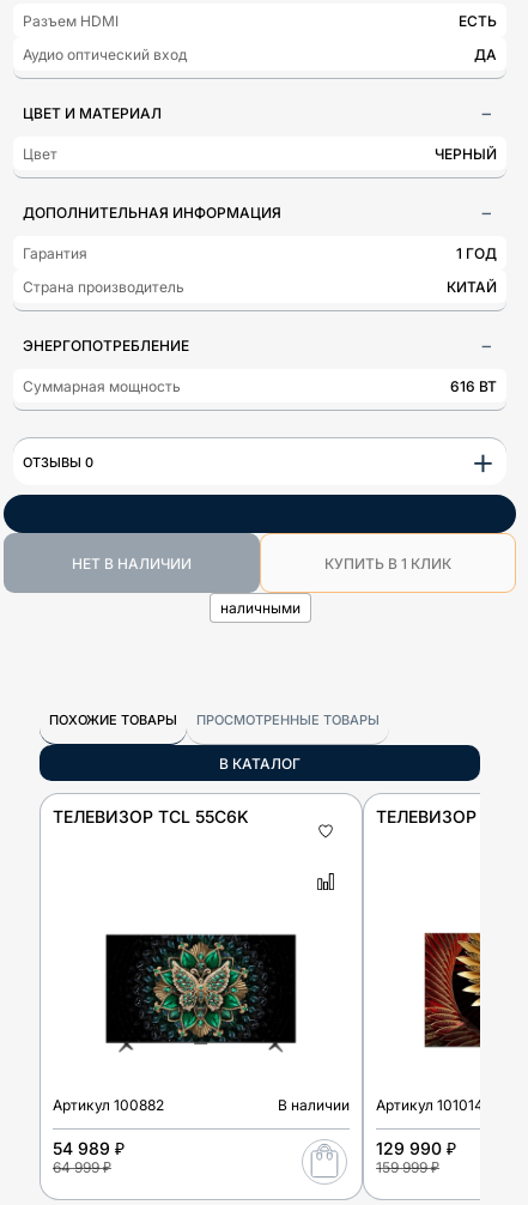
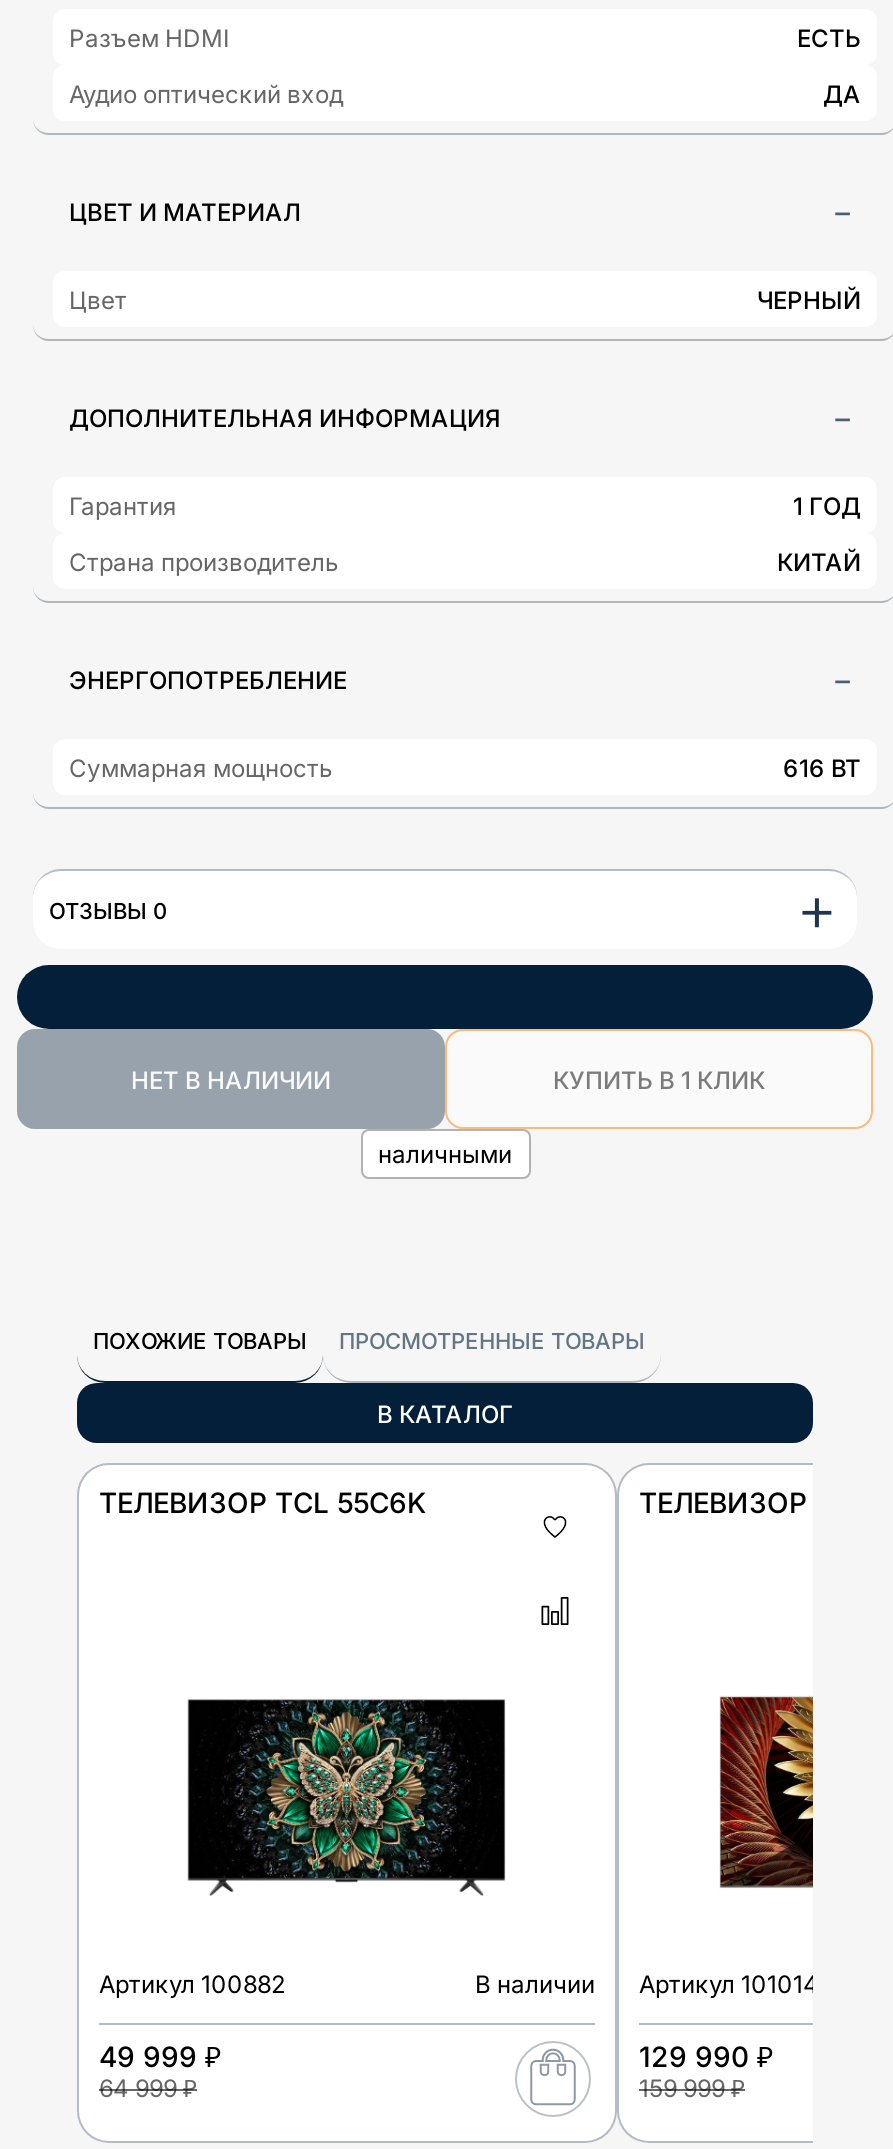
- 54 989 ₽
+ 49 999 ₽
